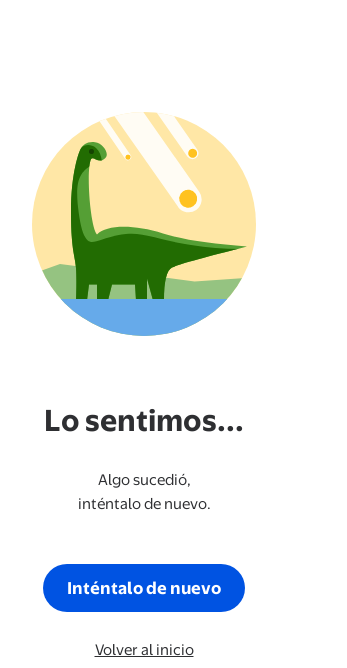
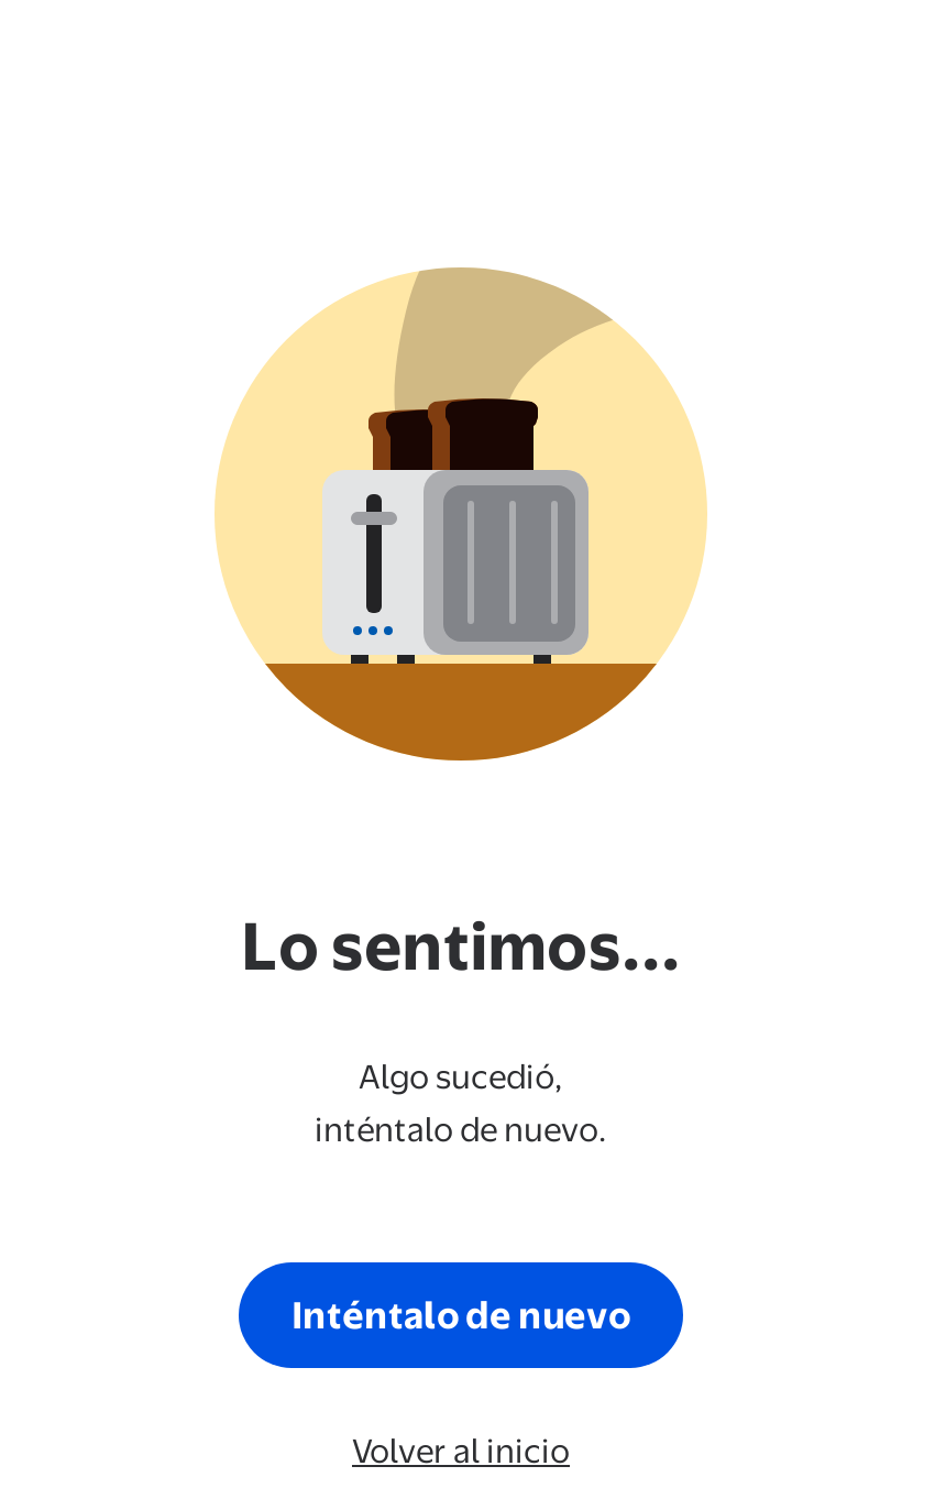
- [image]
+ [image]
